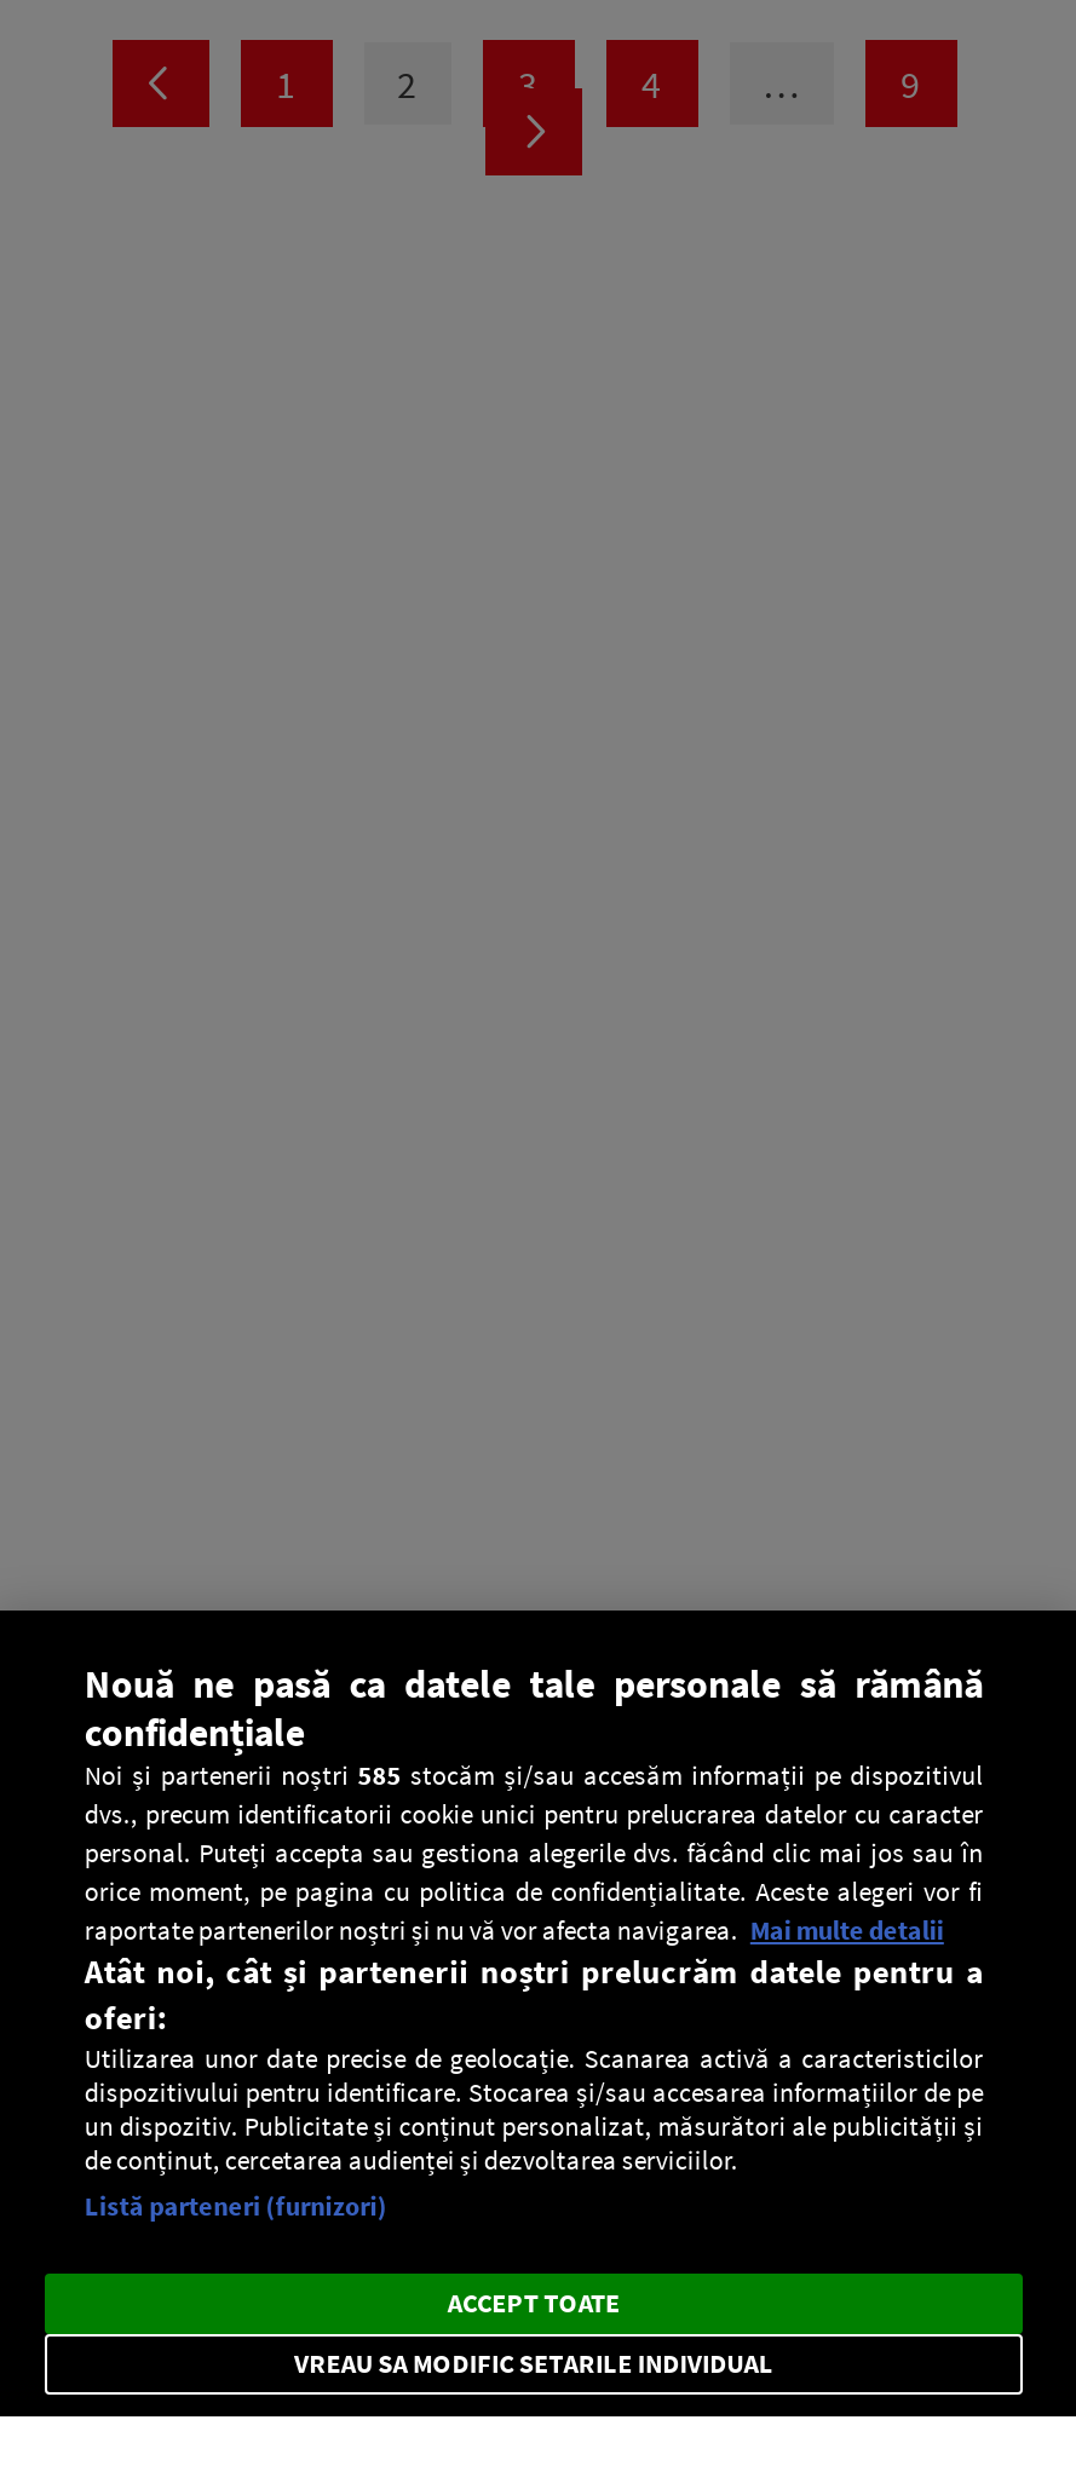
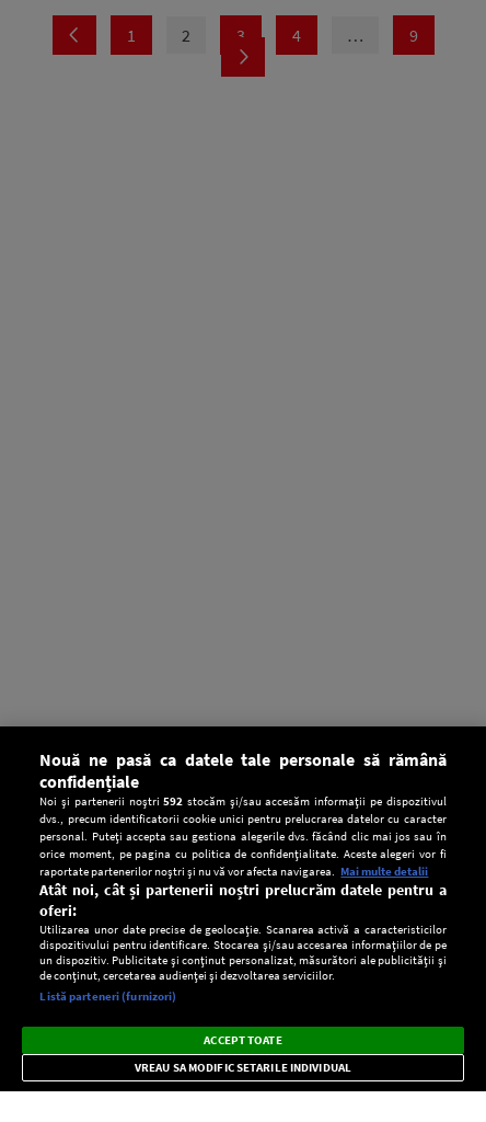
- Noi și partenerii noștri 585 stocăm și/sau accesăm informații pe dispozitivul
+ Noi și partenerii noștri 592 stocăm și/sau accesăm informații pe dispozitivul
